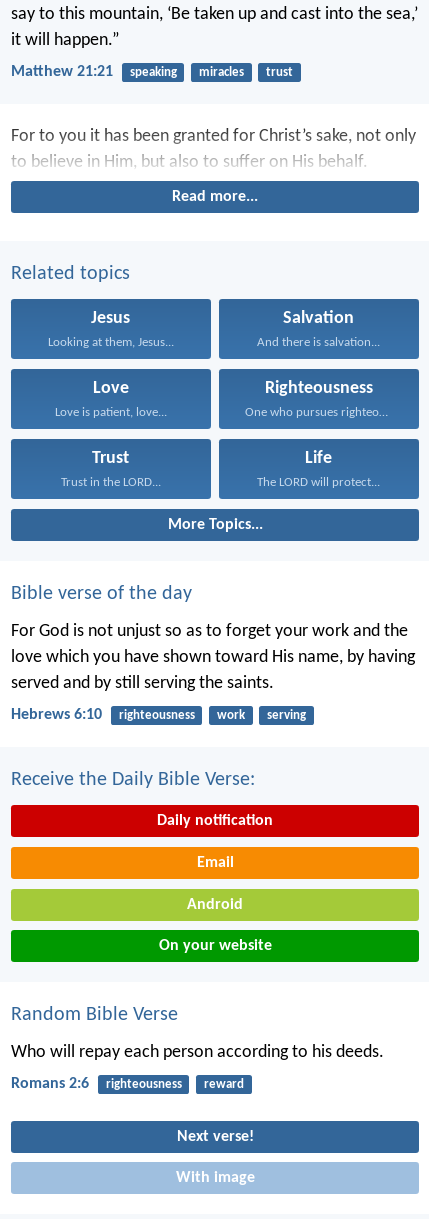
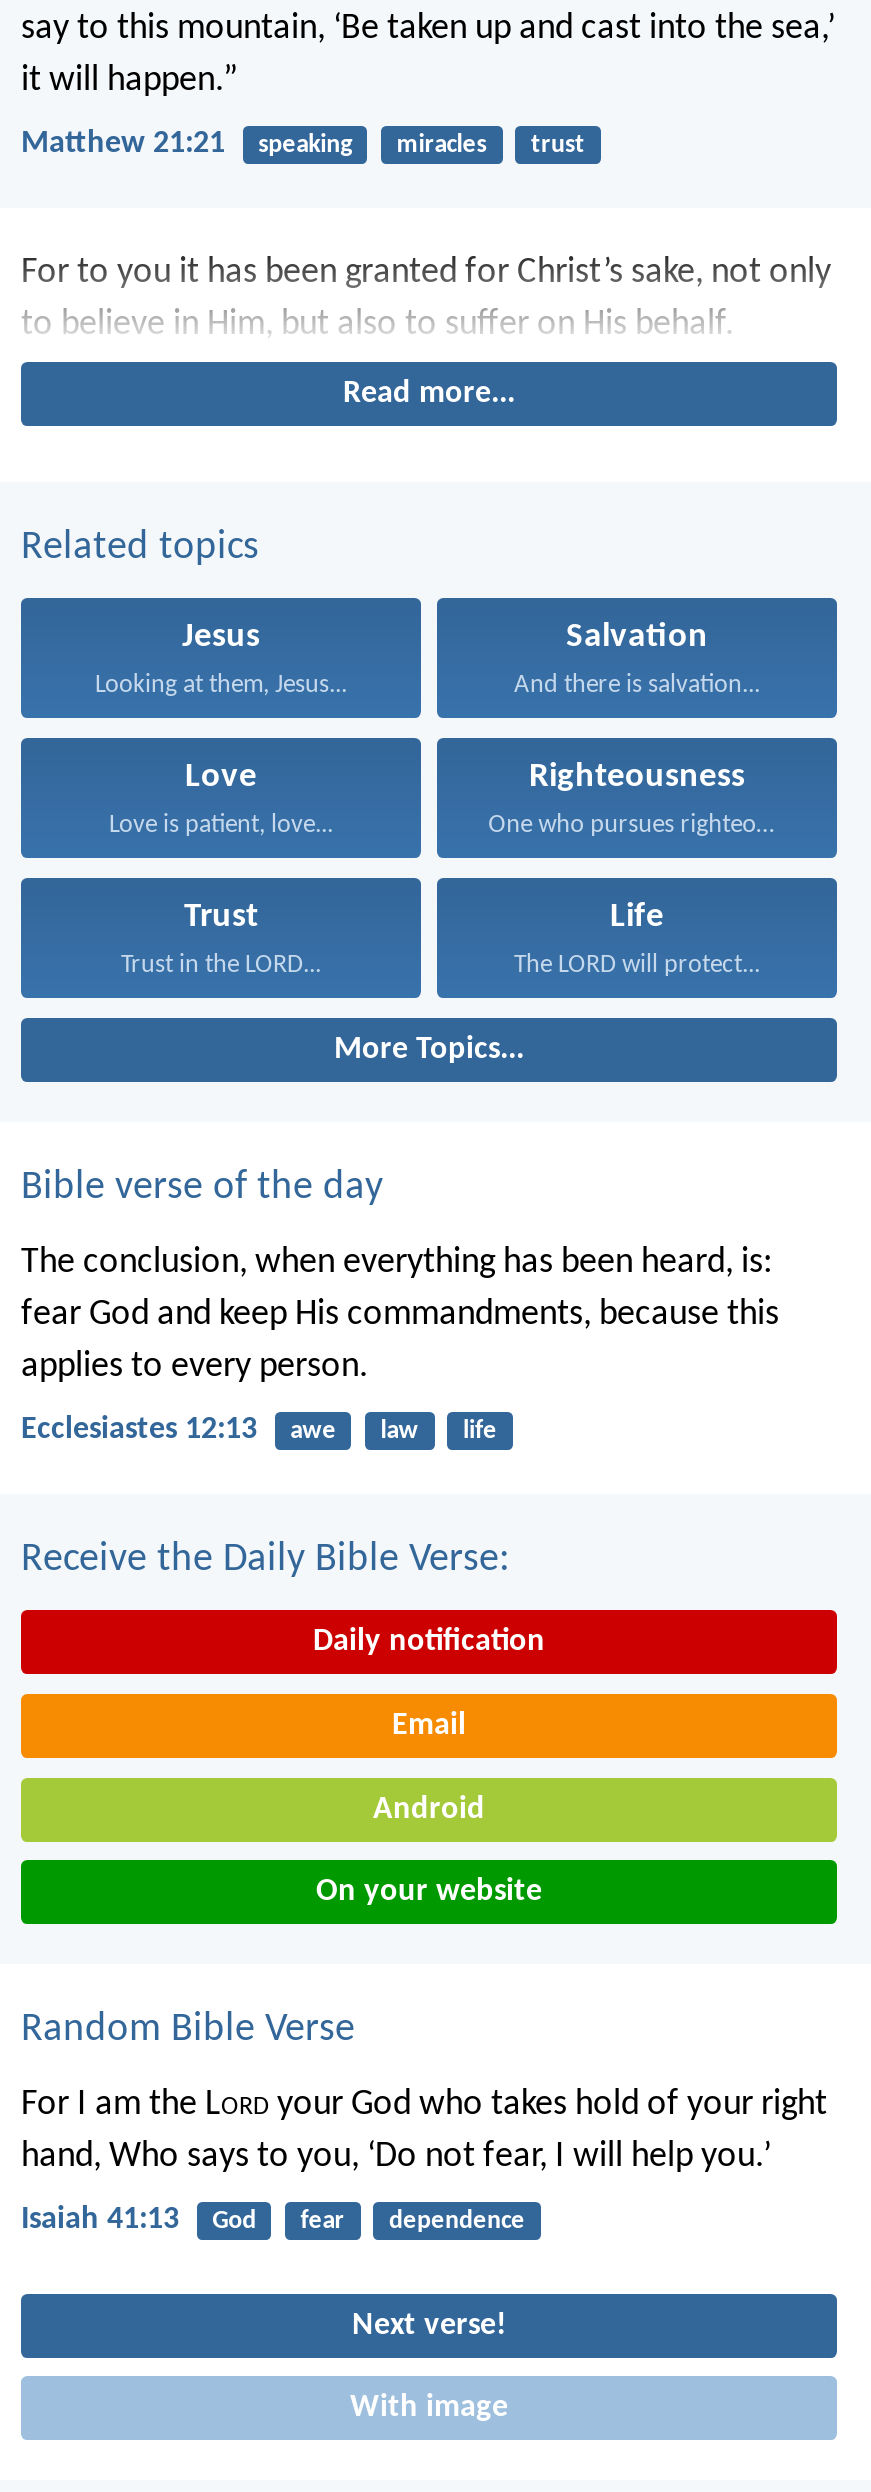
- For God is not unjust so as to forget your work and the
- love which you have shown toward His name, by having
- served and by still serving the saints.
+ The conclusion, when everything has been heard, is:
+ fear God and keep His commandments, because this
+ applies to every person.

- Hebrews 6:10
- righteousness
- work
- serving
+ Ecclesiastes 12:13
+ awe
+ law
+ life

- Who will repay each person according to his deeds.
+ For I am the Lord your God who takes hold of your right
+ hand, Who says to you, ‘Do not fear, I will help you.’

- Romans 2:6
- righteousness
- reward
+ Isaiah 41:13
+ God
+ fear
+ dependence
